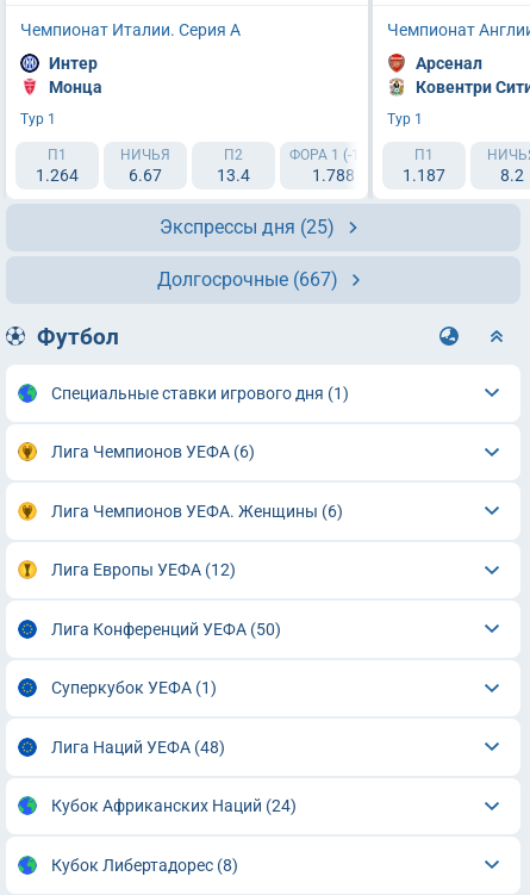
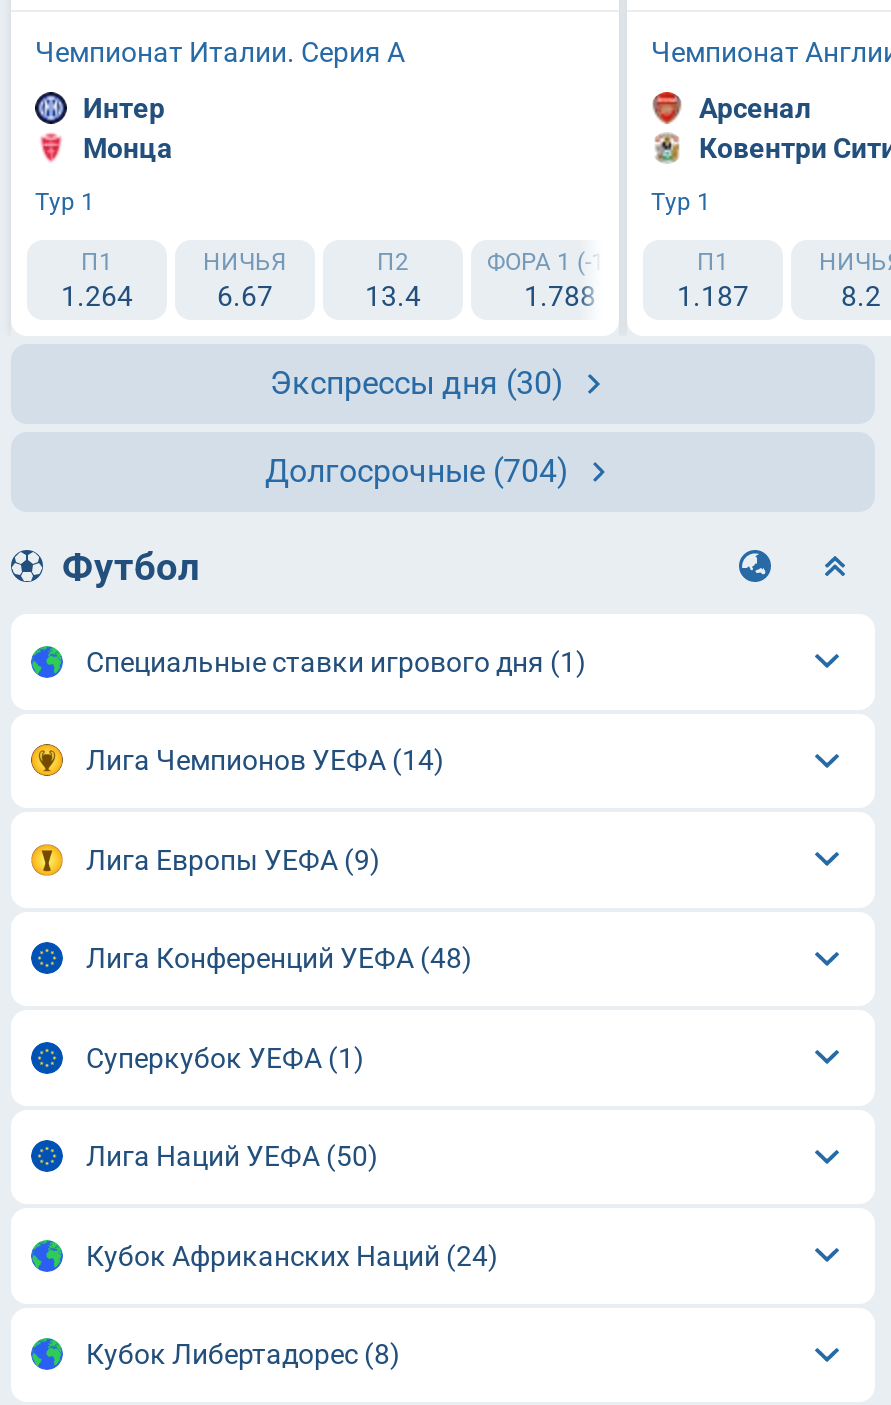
- Экспрессы дня (25)
+ Экспрессы дня (30)

- Долгосрочные (667)
+ Долгосрочные (704)

- Лига Чемпионов УЕФА (6)
- Лига Чемпионов УЕФА. Женщины (6)
- Лига Европы УЕФА (12)
- Лига Конференций УЕФА (50)
+ Лига Чемпионов УЕФА (14)
+ Лига Европы УЕФА (9)
+ Лига Конференций УЕФА (48)

- Лига Наций УЕФА (48)
+ Лига Наций УЕФА (50)
